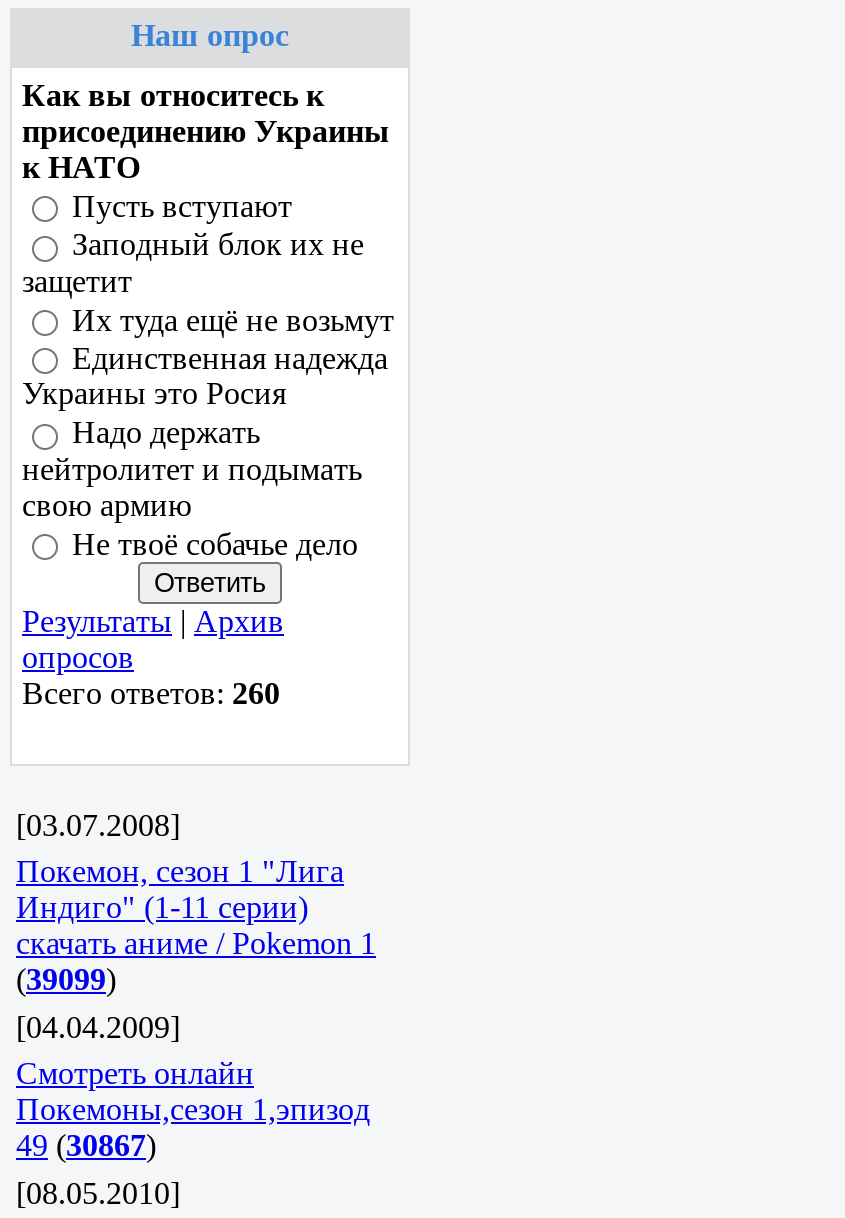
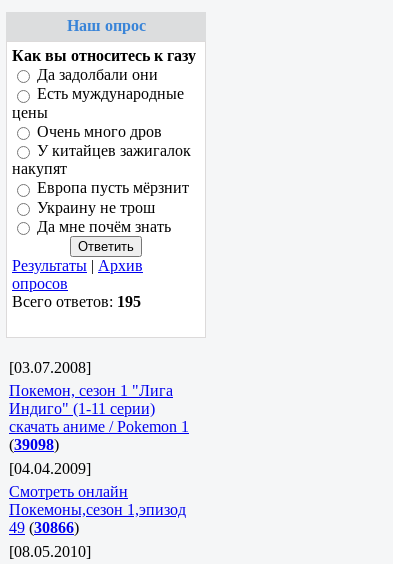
- Как вы относитесь к
- присоединению Украины
- к НАТО
- Пусть вступают
- Заподный блок их не
- защетит
- Их туда ещё не возьмут
- Единственная надежда
- Украины это Росия
- Надо держать
- нейтролитет и подымать
- свою армию
- Не твоё собачье дело
+ Как вы относитесь к газу
+ Да задолбали они
+ Есть муждународные
+ цены
+ Очень много дров
+ У китайцев зажигалок
+ накупят
+ Европа пусть мёрзнит
+ Украину не трош
+ Да мне почём знать

- Всего ответов: 260
+ Всего ответов: 195

- (39099)
+ (39098)

- 49 (30867)
+ 49 (30866)
